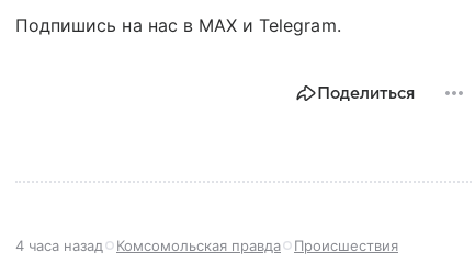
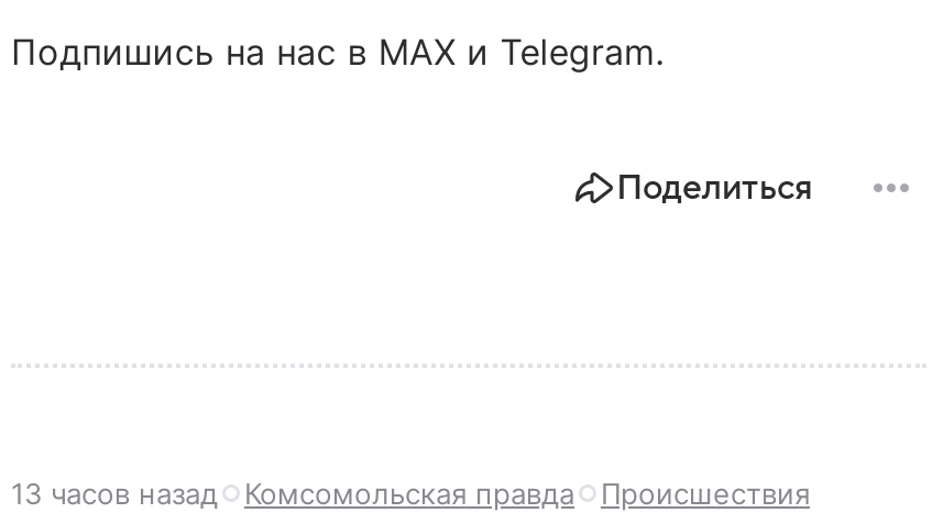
- 4 часа назад Комсомольская правда Происшествия
+ 13 часов назад Комсомольская правда Происшествия
